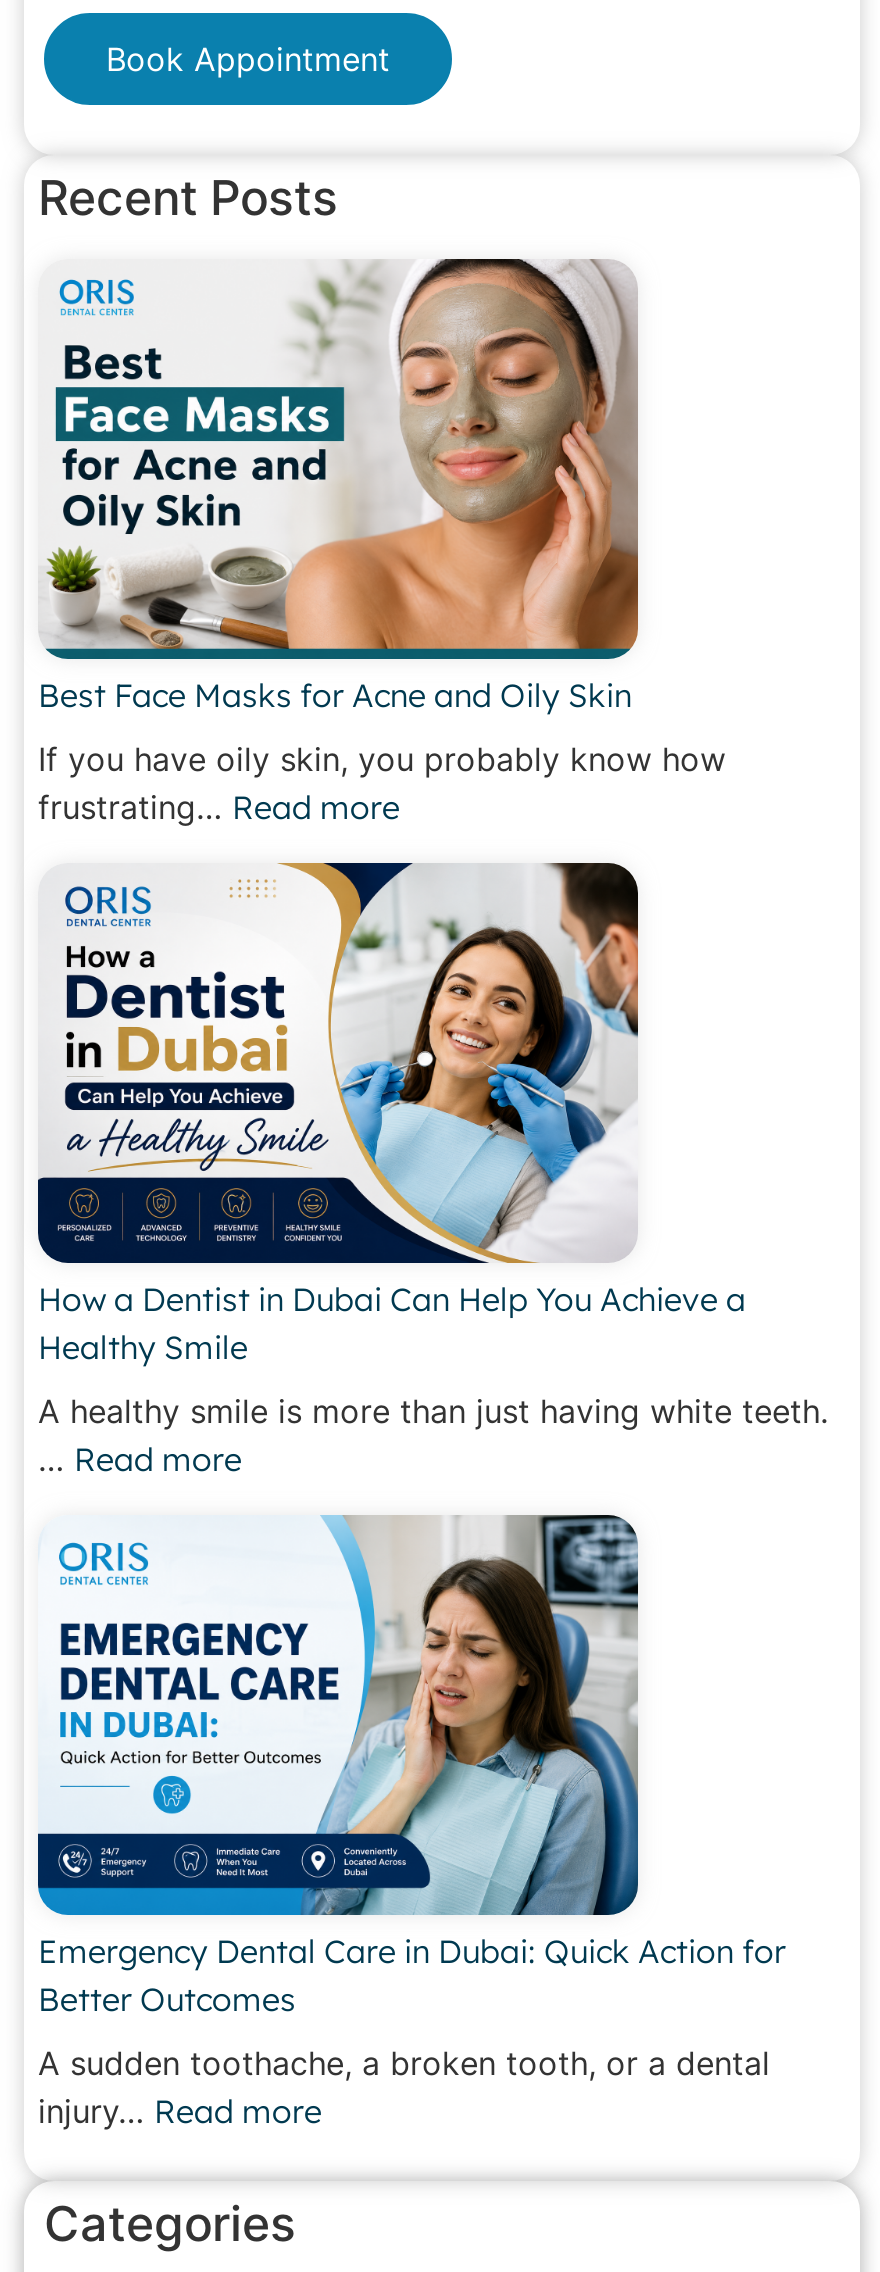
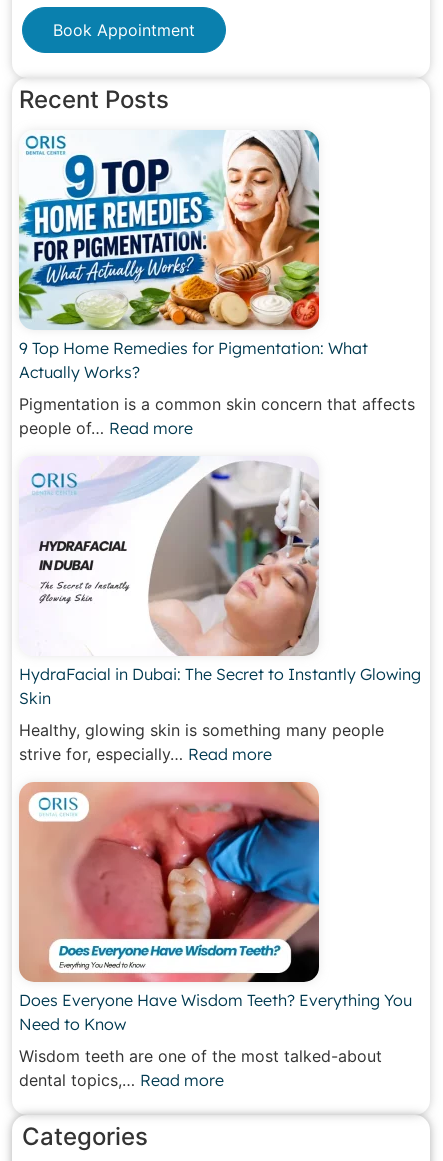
- [image]
- Best Face Masks for Acne and Oily Skin
+ [image]
+ 9 Top Home Remedies for Pigmentation: What
+ Actually Works?

- If you have oily skin, you probably know how
- frustrating… Read more
+ Pigmentation is a common skin concern that affects
+ people of… Read more

- [image]
- How a Dentist in Dubai Can Help You Achieve a
- Healthy Smile
+ [image]
+ HydraFacial in Dubai: The Secret to Instantly Glowing
+ Skin

- A healthy smile is more than just having white teeth.
- … Read more
+ Healthy, glowing skin is something many people
+ strive for, especially… Read more

- [image]
- Emergency Dental Care in Dubai: Quick Action for
- Better Outcomes
+ [image]
+ Does Everyone Have Wisdom Teeth? Everything You
+ Need to Know

- A sudden toothache, a broken tooth, or a dental
- injury… Read more
+ Wisdom teeth are one of the most talked-about
+ dental topics,… Read more
